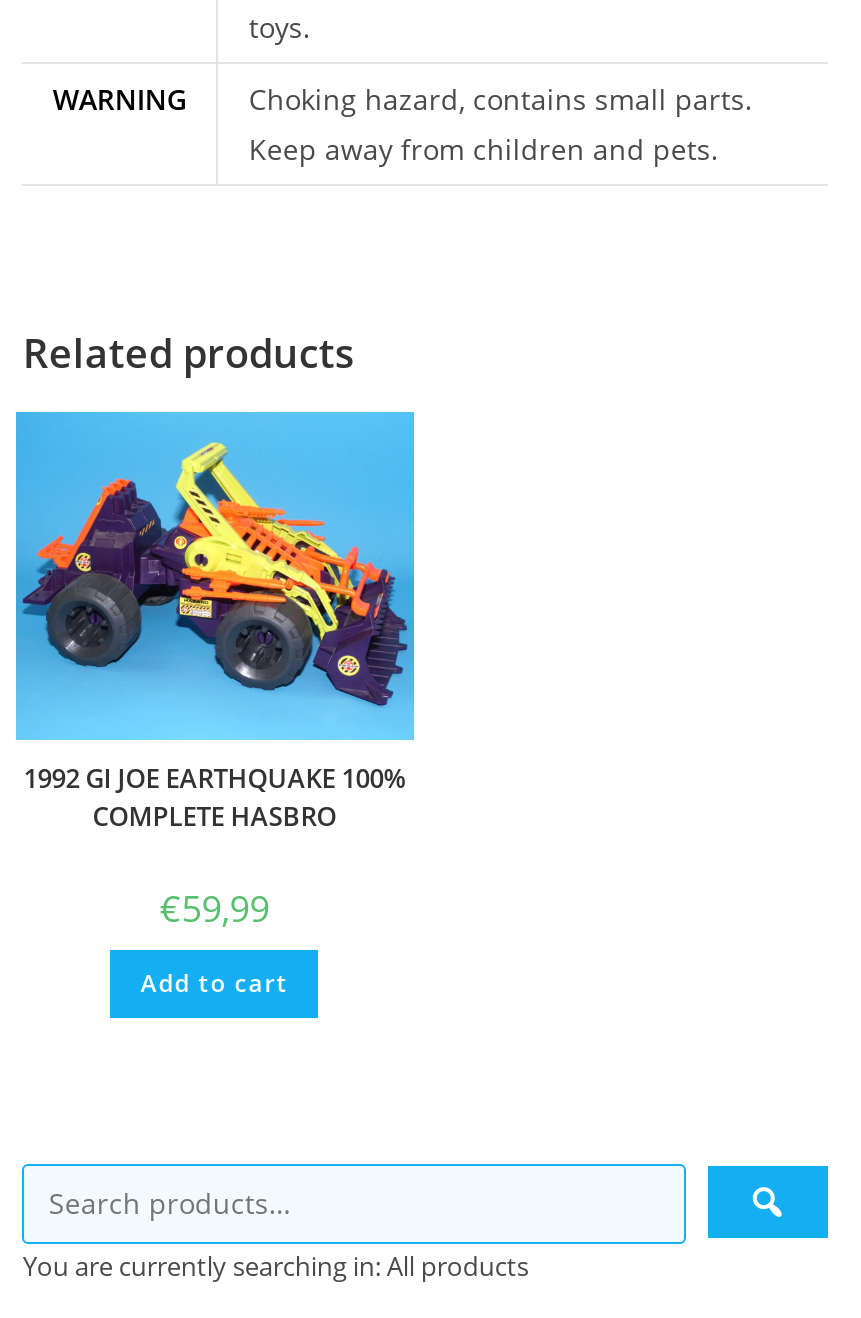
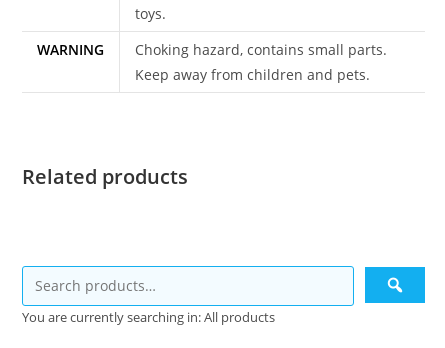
- [image]
- 1992 GI JOE EARTHQUAKE 100%
- COMPLETE HASBRO
- €59,99
- Add to cart
